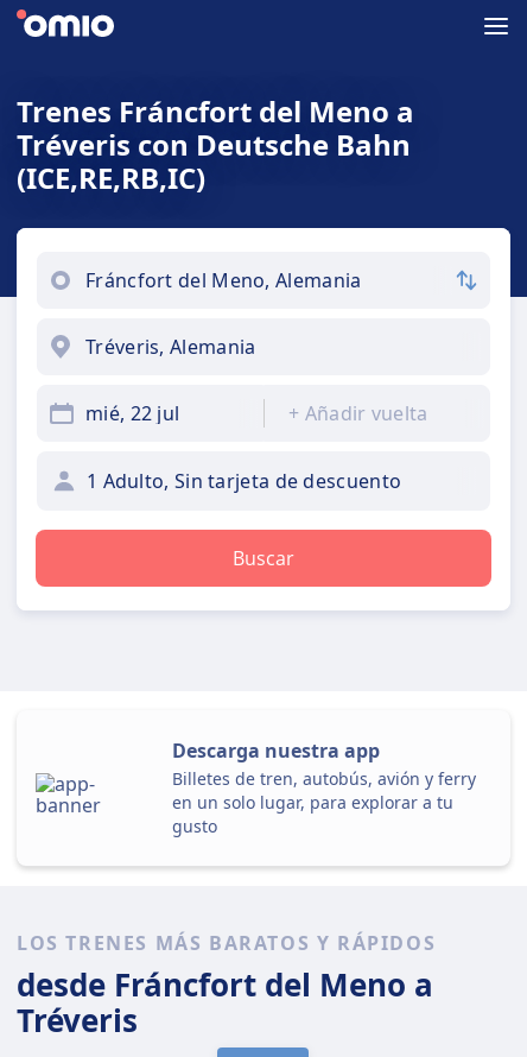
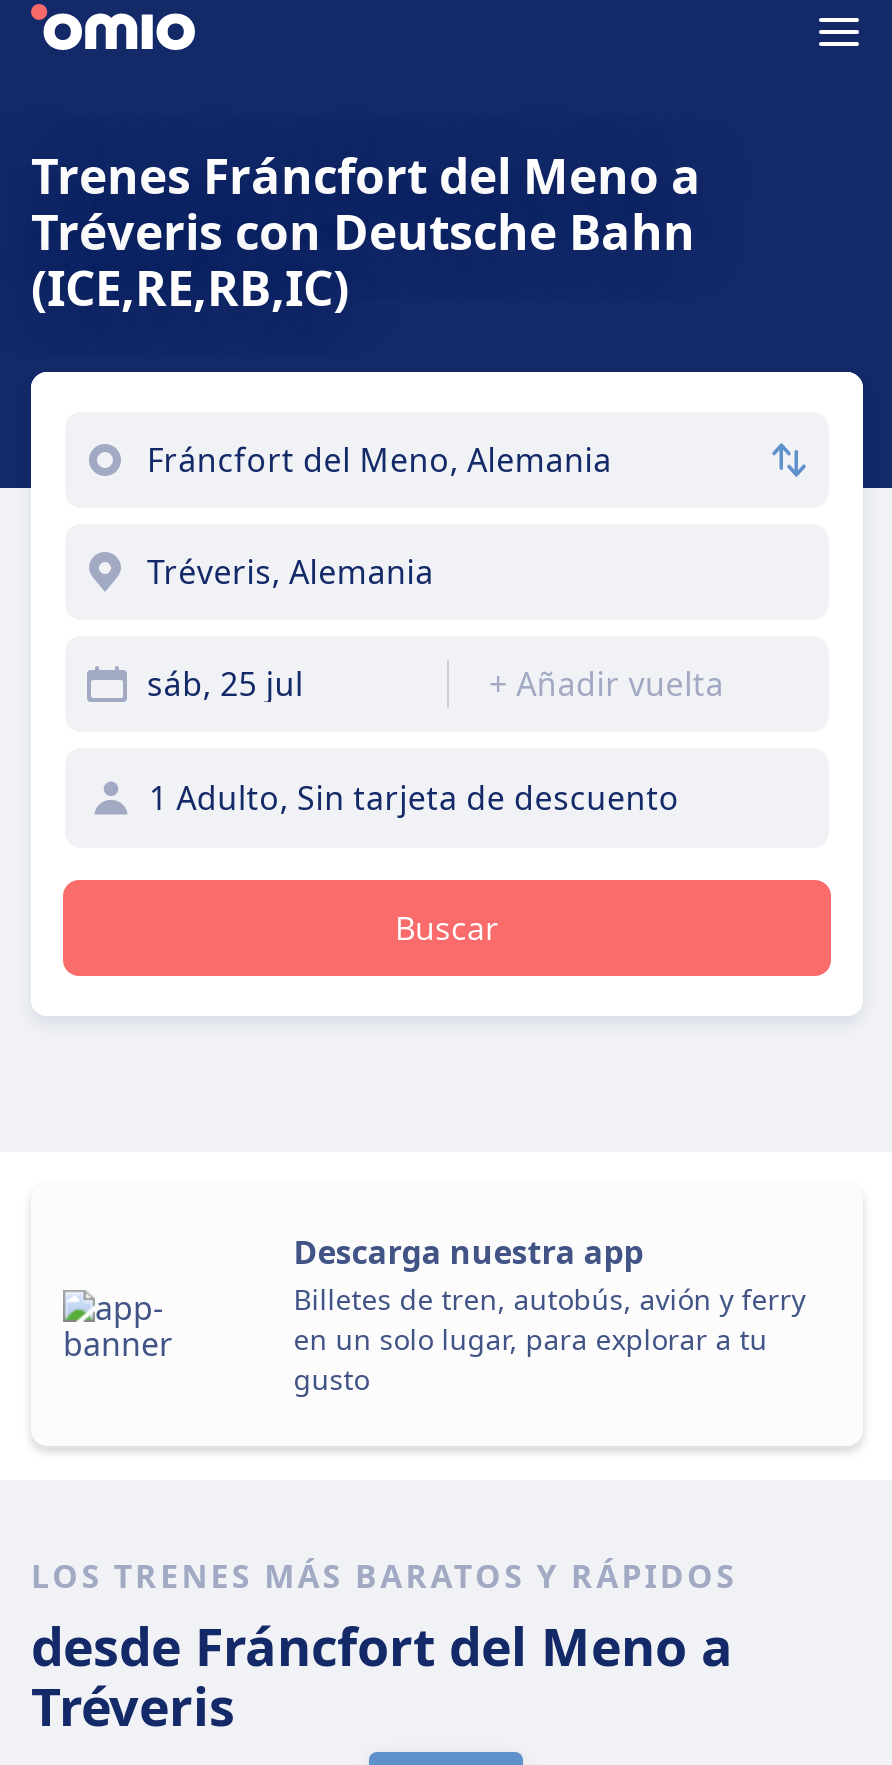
- mié, 22 jul
+ sáb, 25 jul
